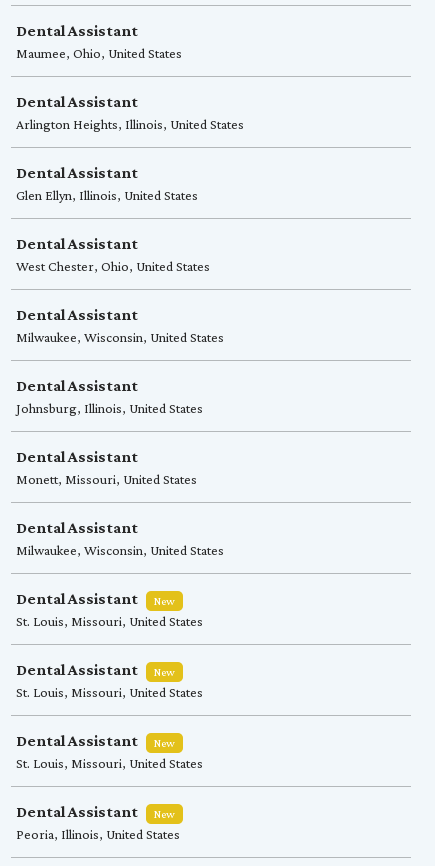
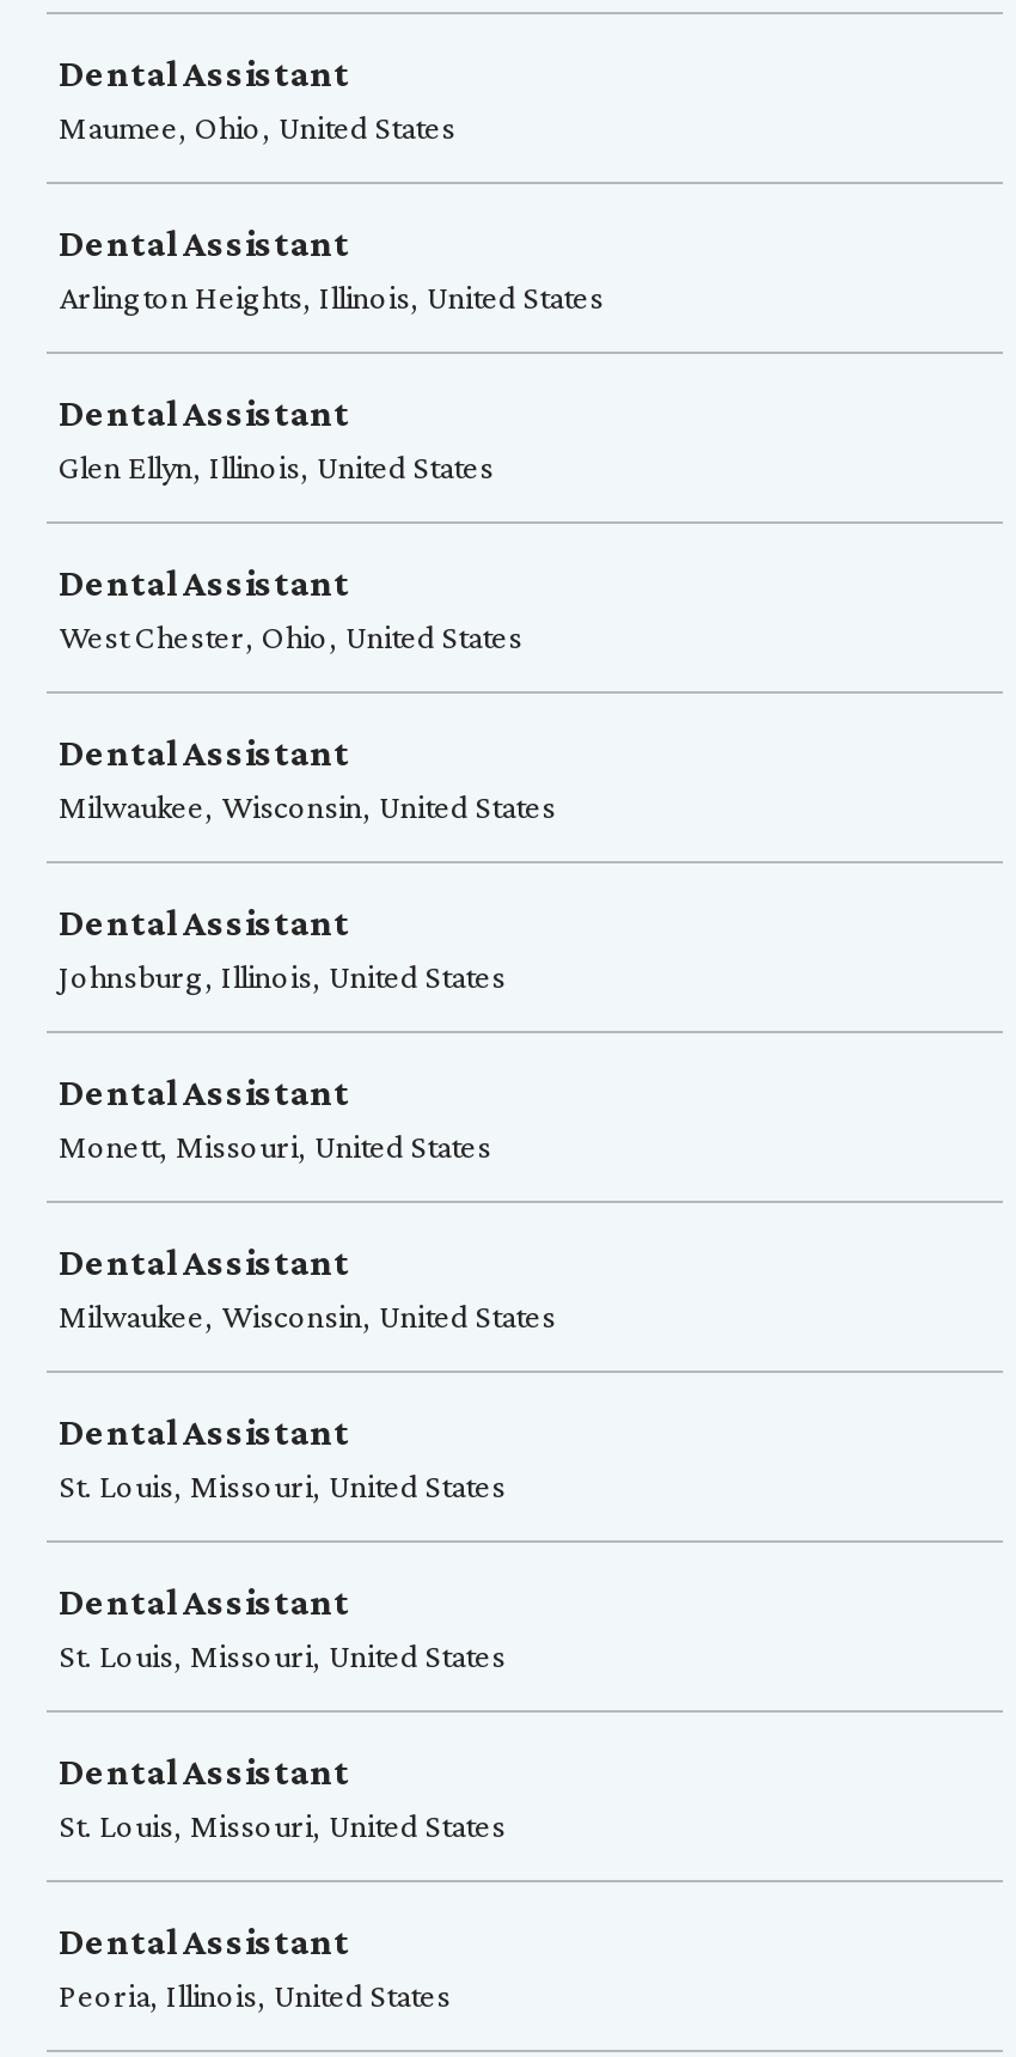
- New

- New

- New

- New
